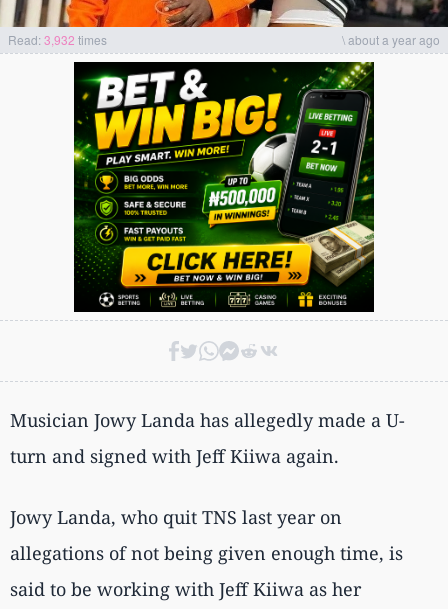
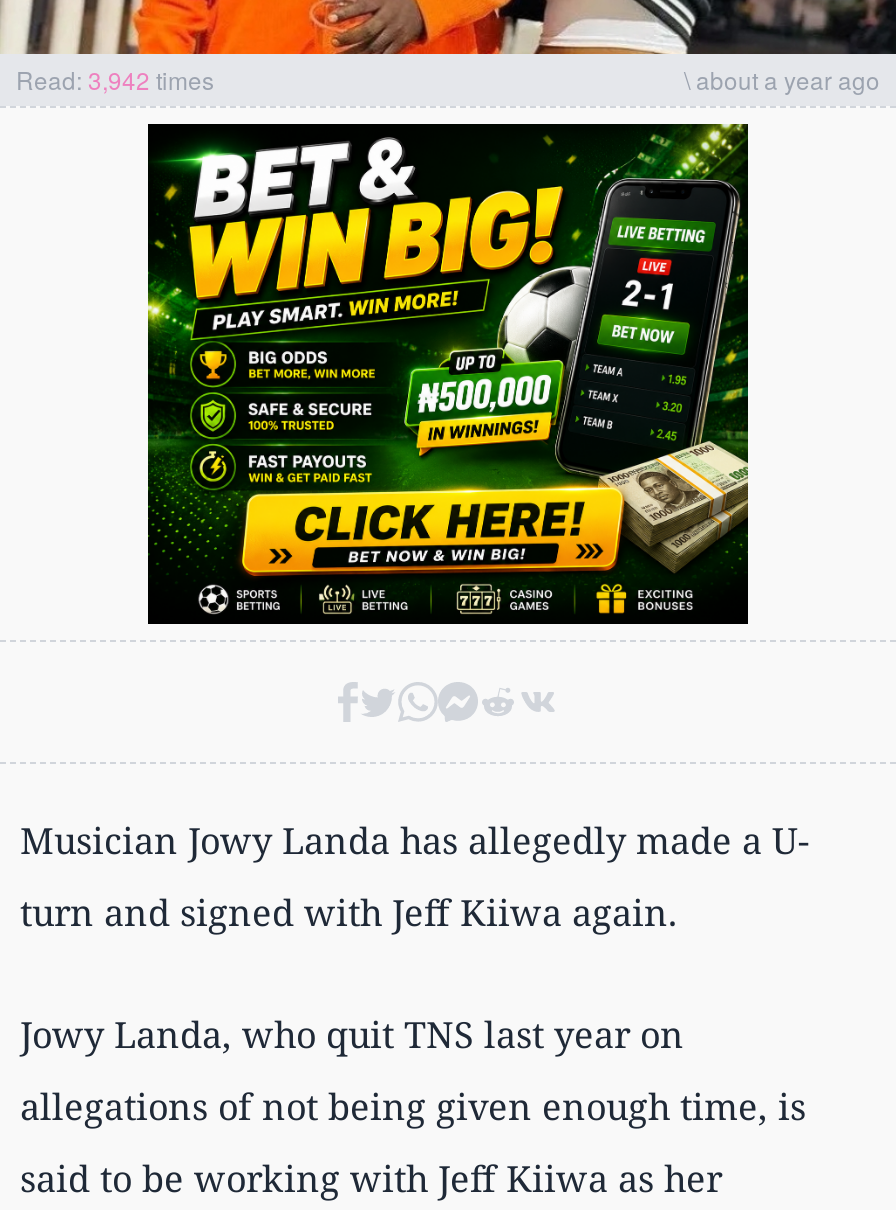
- Read: 3,932 times
+ Read: 3,942 times
